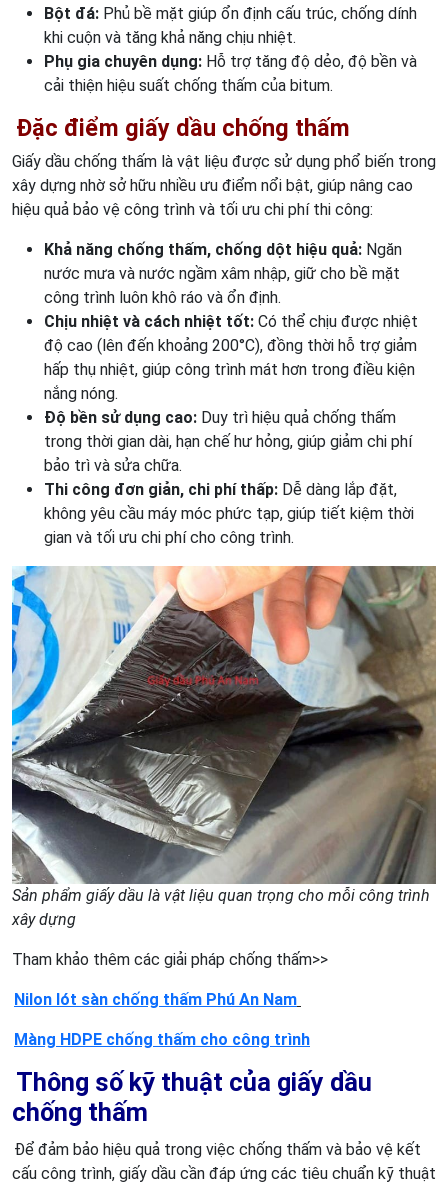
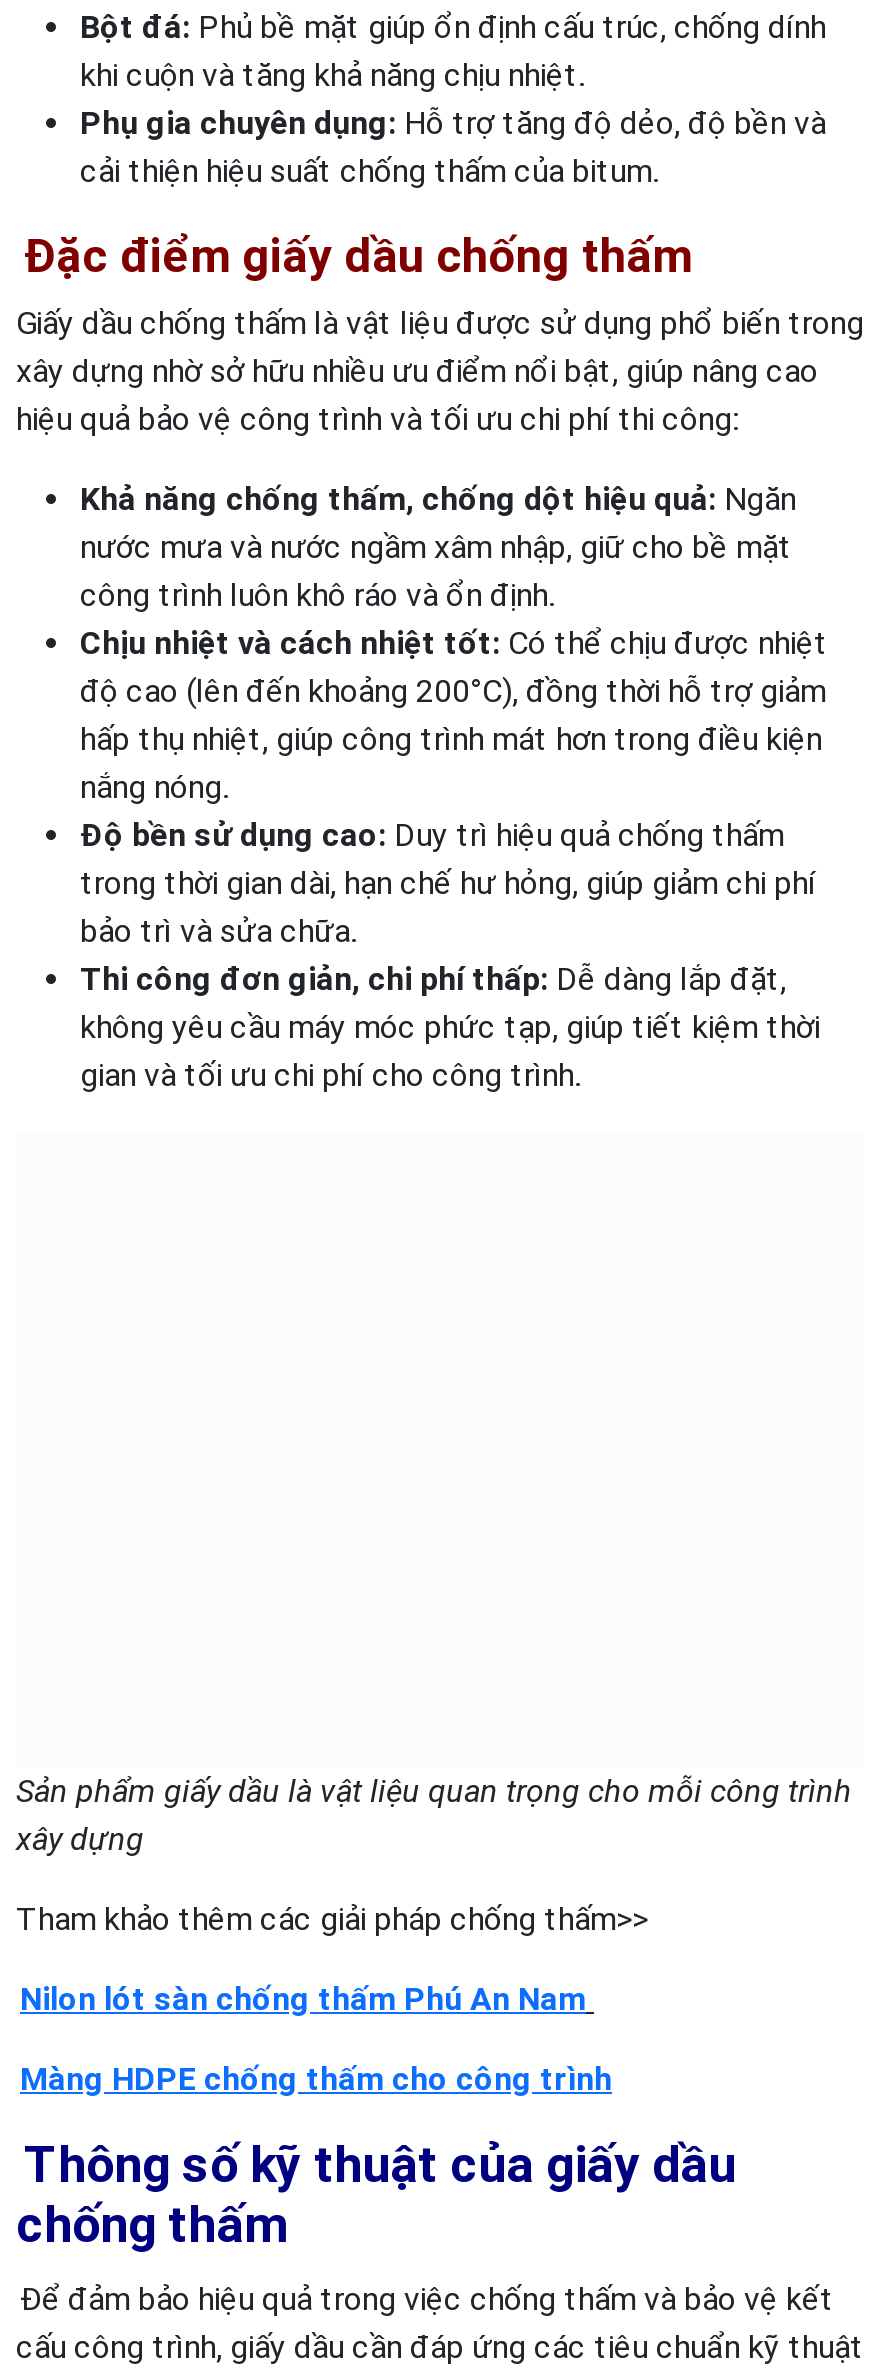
- [image]
